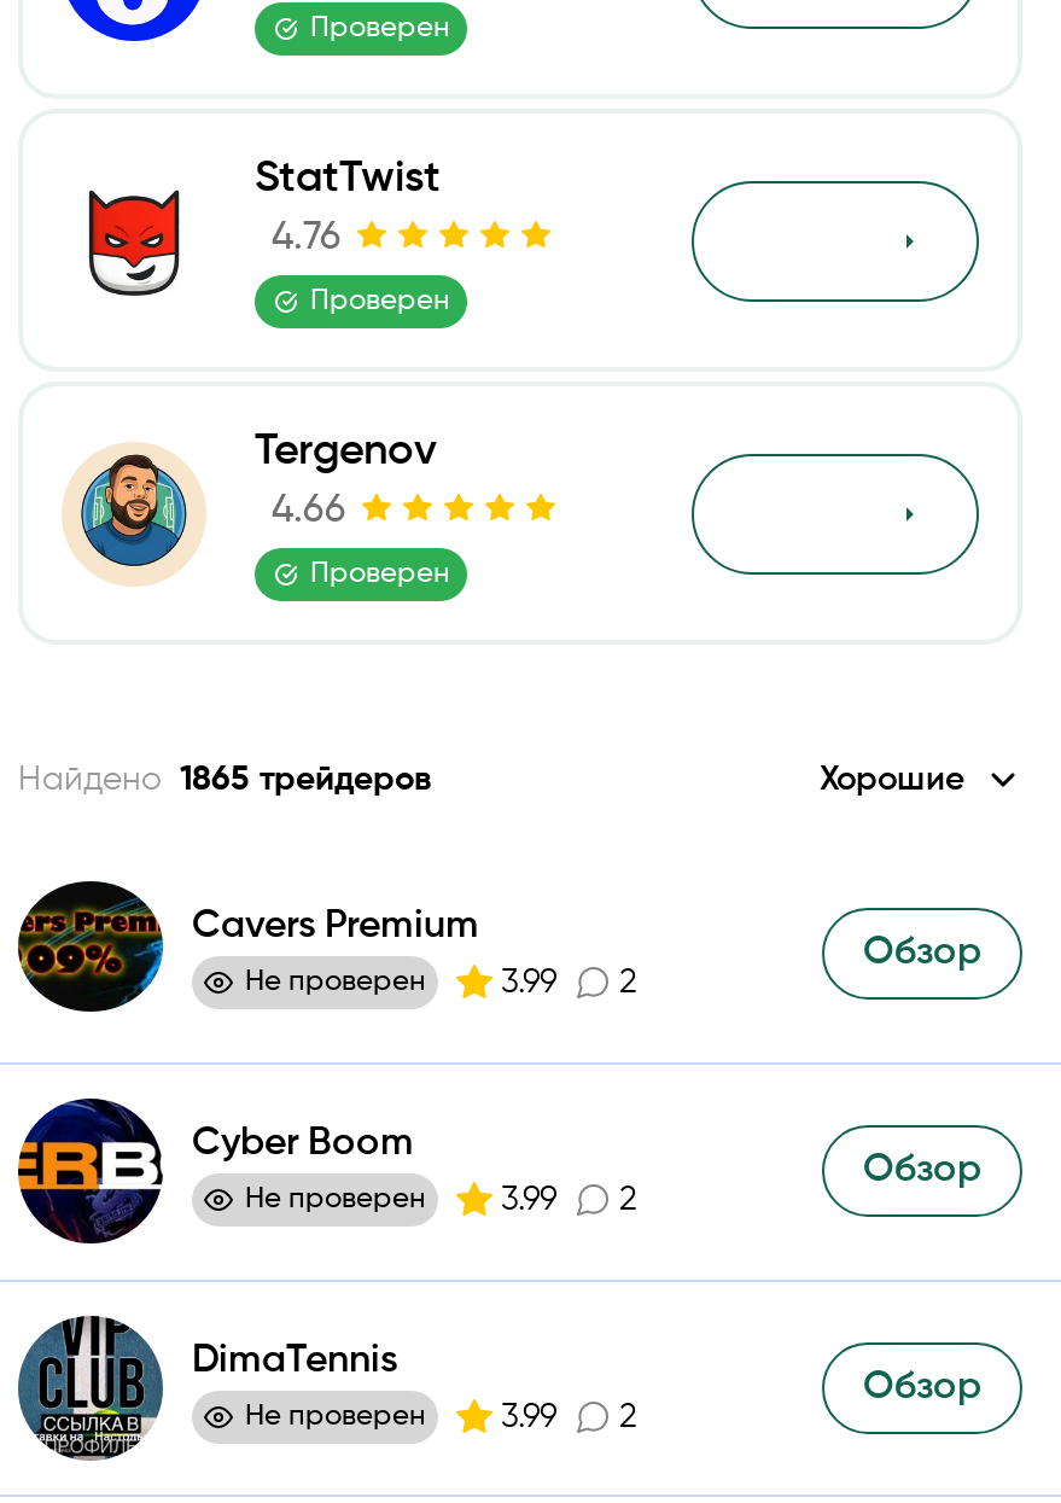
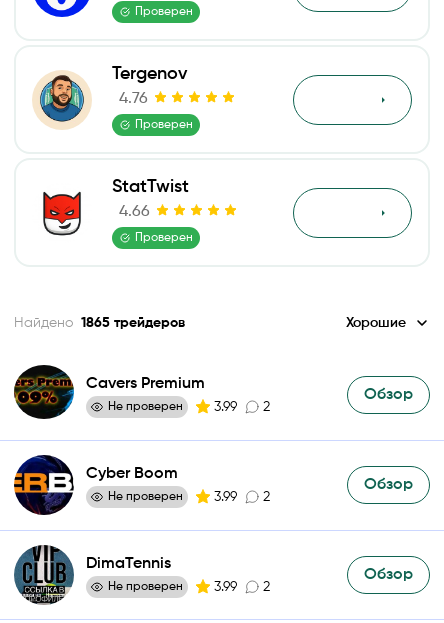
moved down: [image] | StatTwist

moved up: [image] | Tergenov
